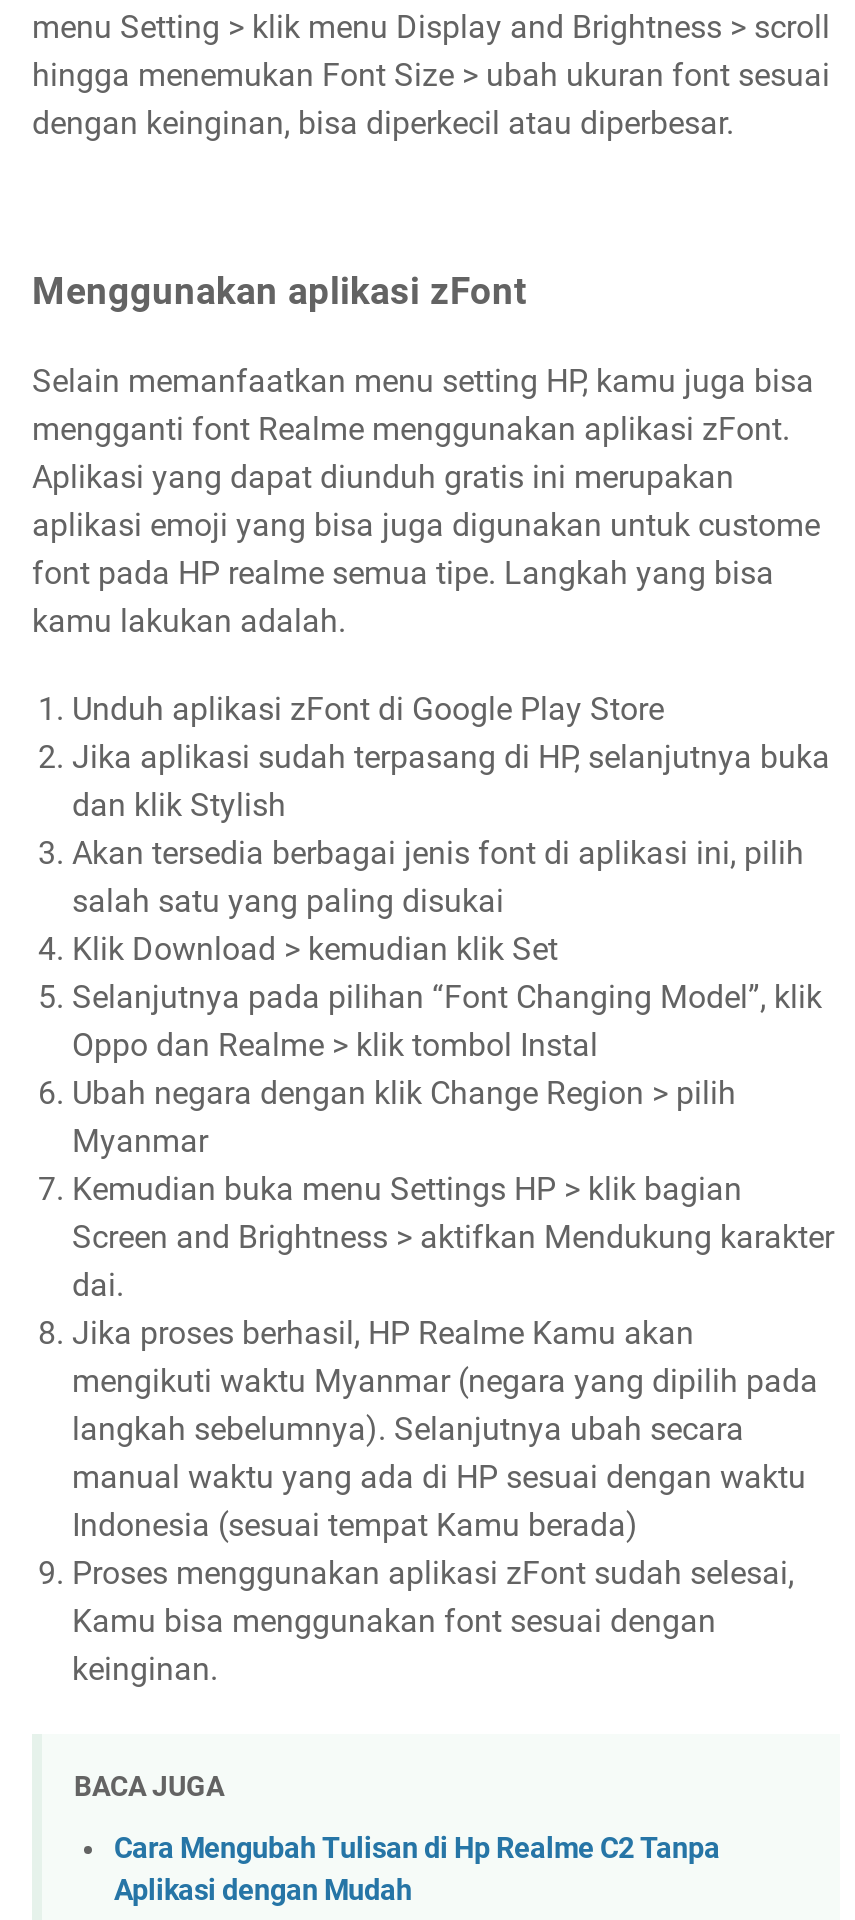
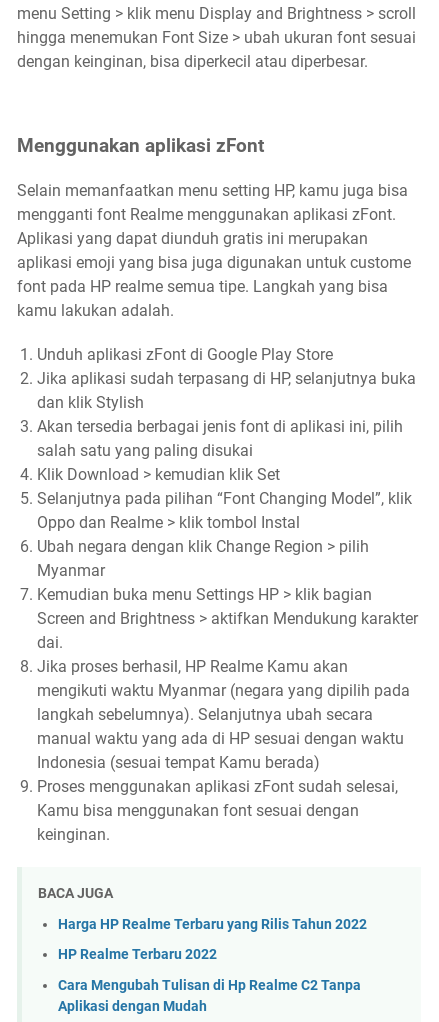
+ Harga HP Realme Terbaru yang Rilis Tahun 2022
+ HP Realme Terbaru 2022
